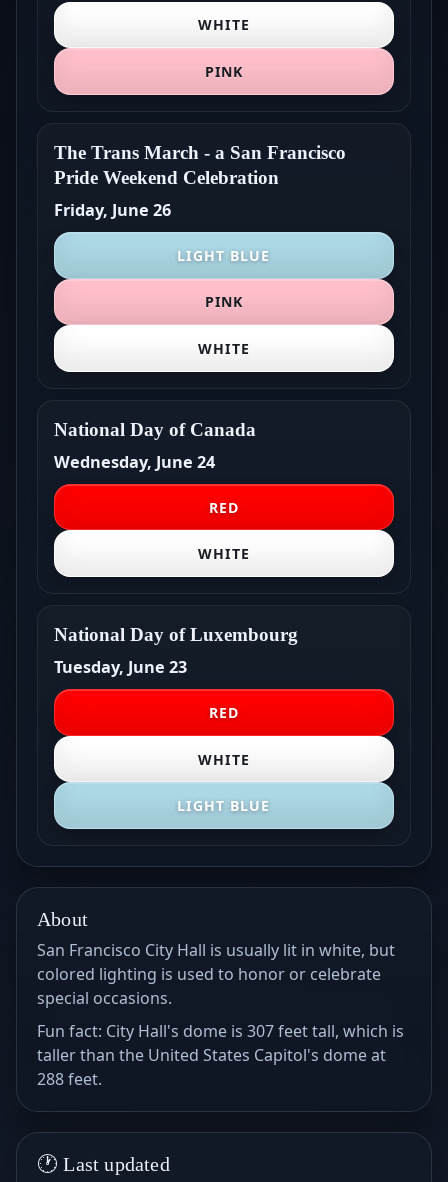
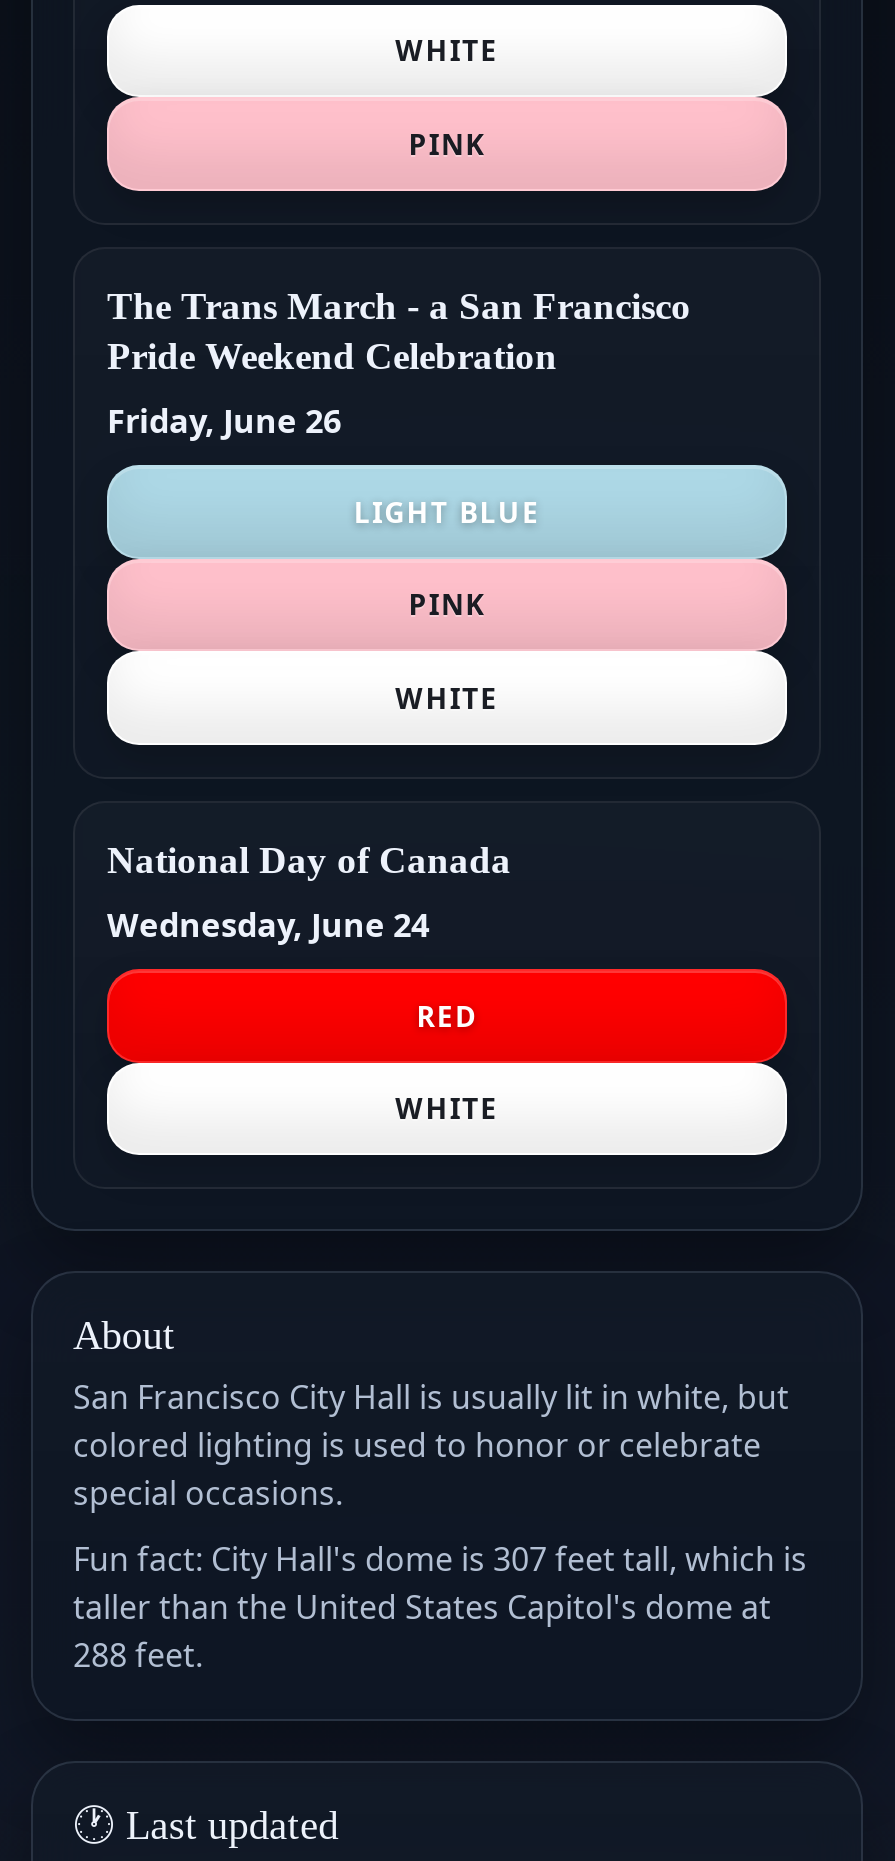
- [image]
- National Day of Luxembourg
- Tuesday, June 23
- RED
- WHITE
- LIGHT BLUE
